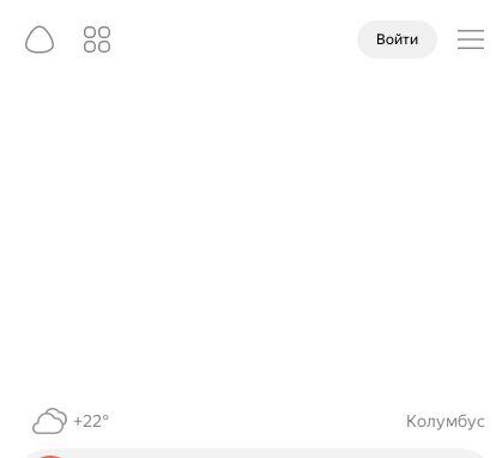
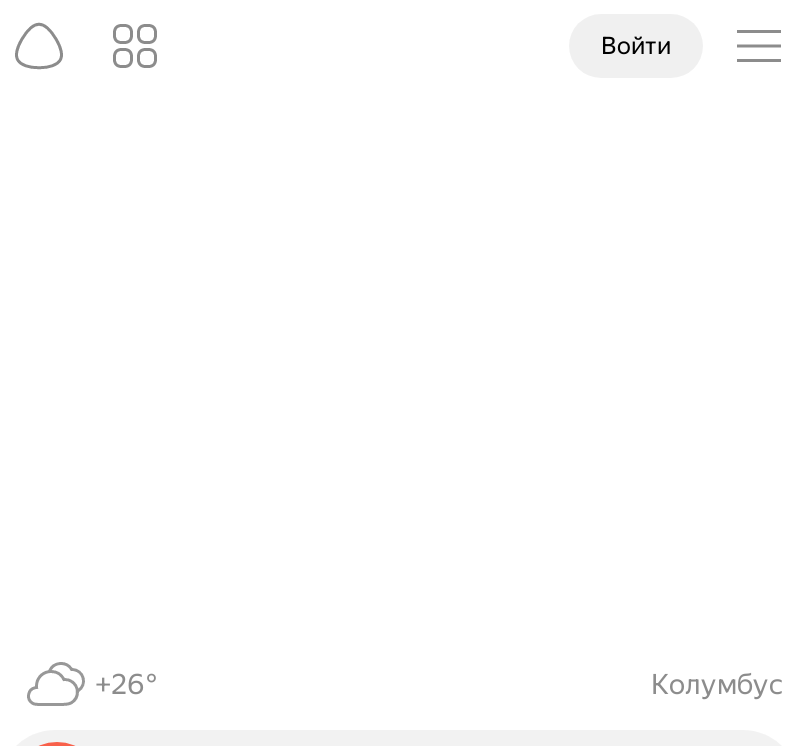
- +22°
+ +26°
